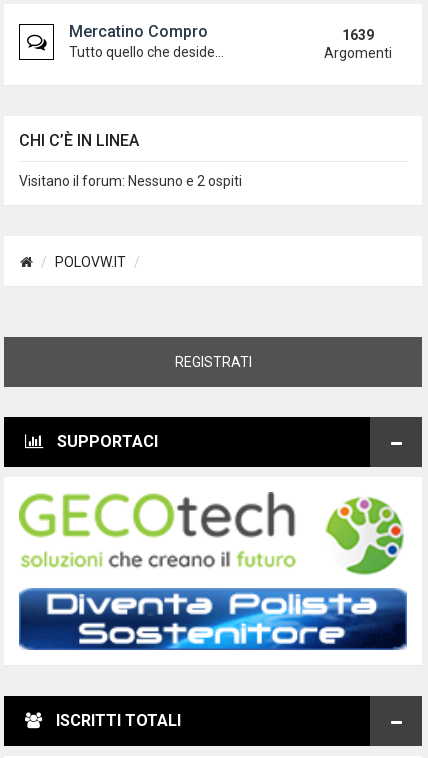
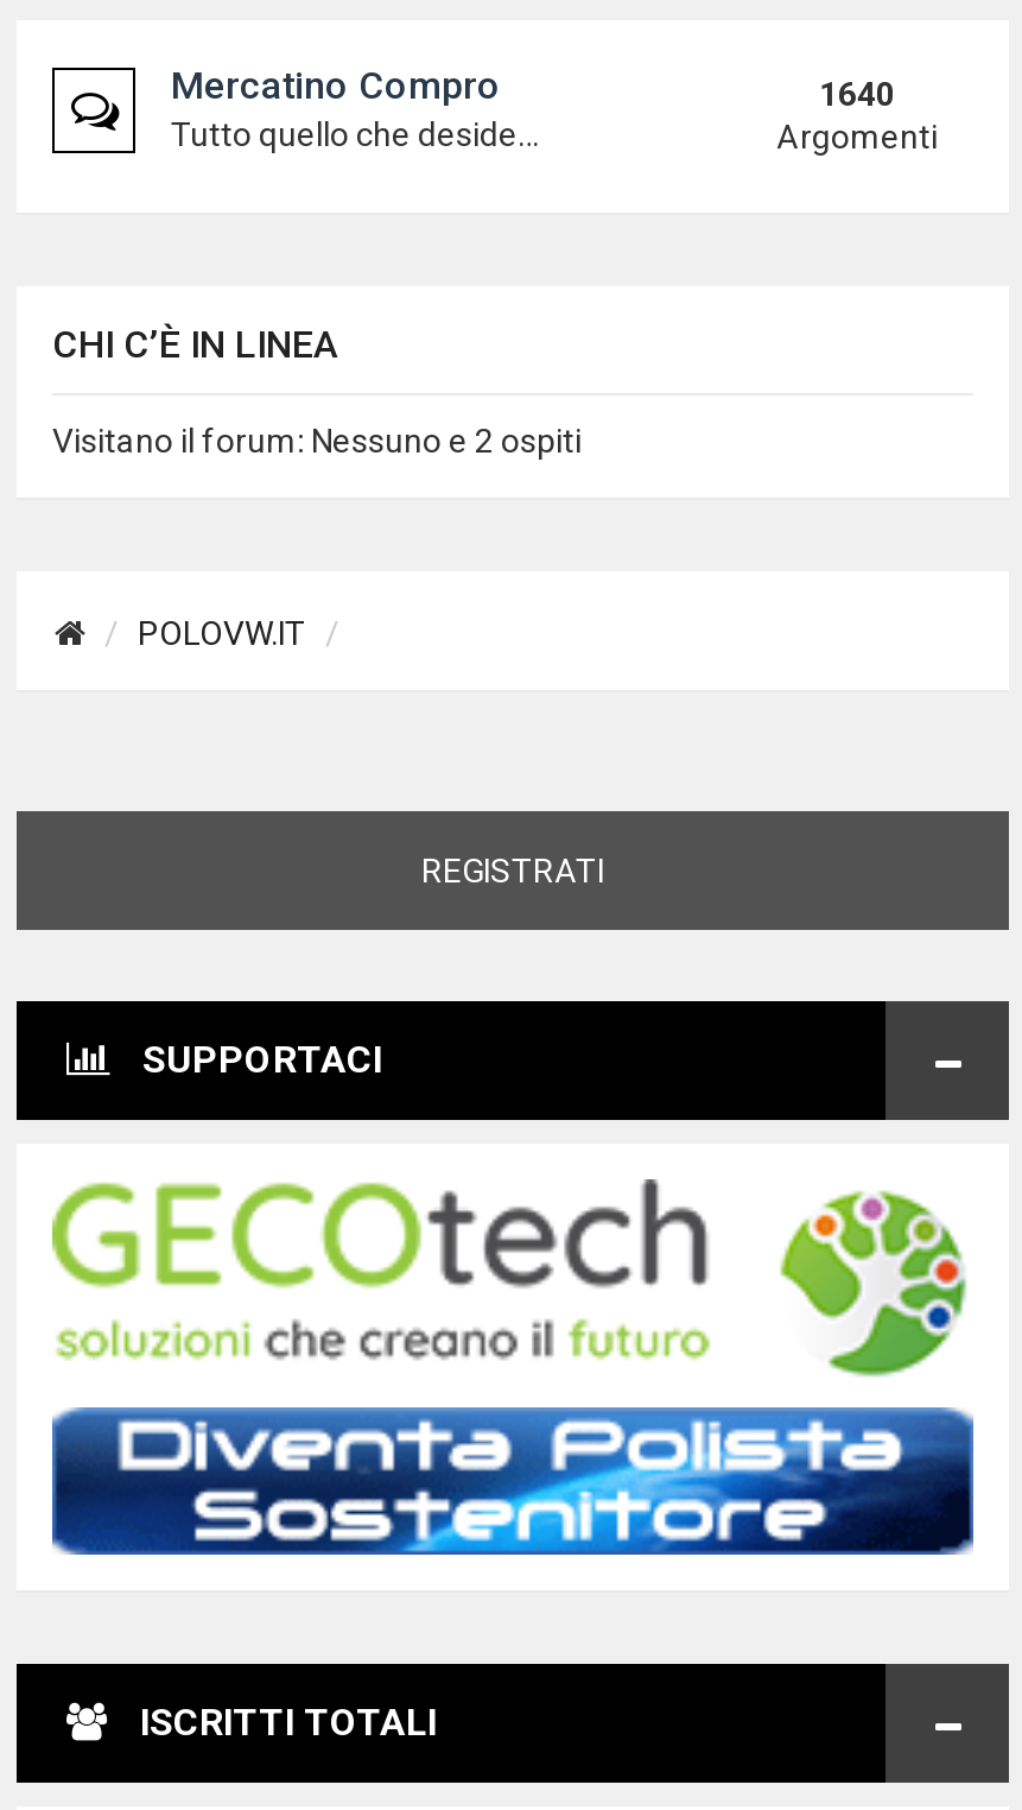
- 1639
+ 1640
